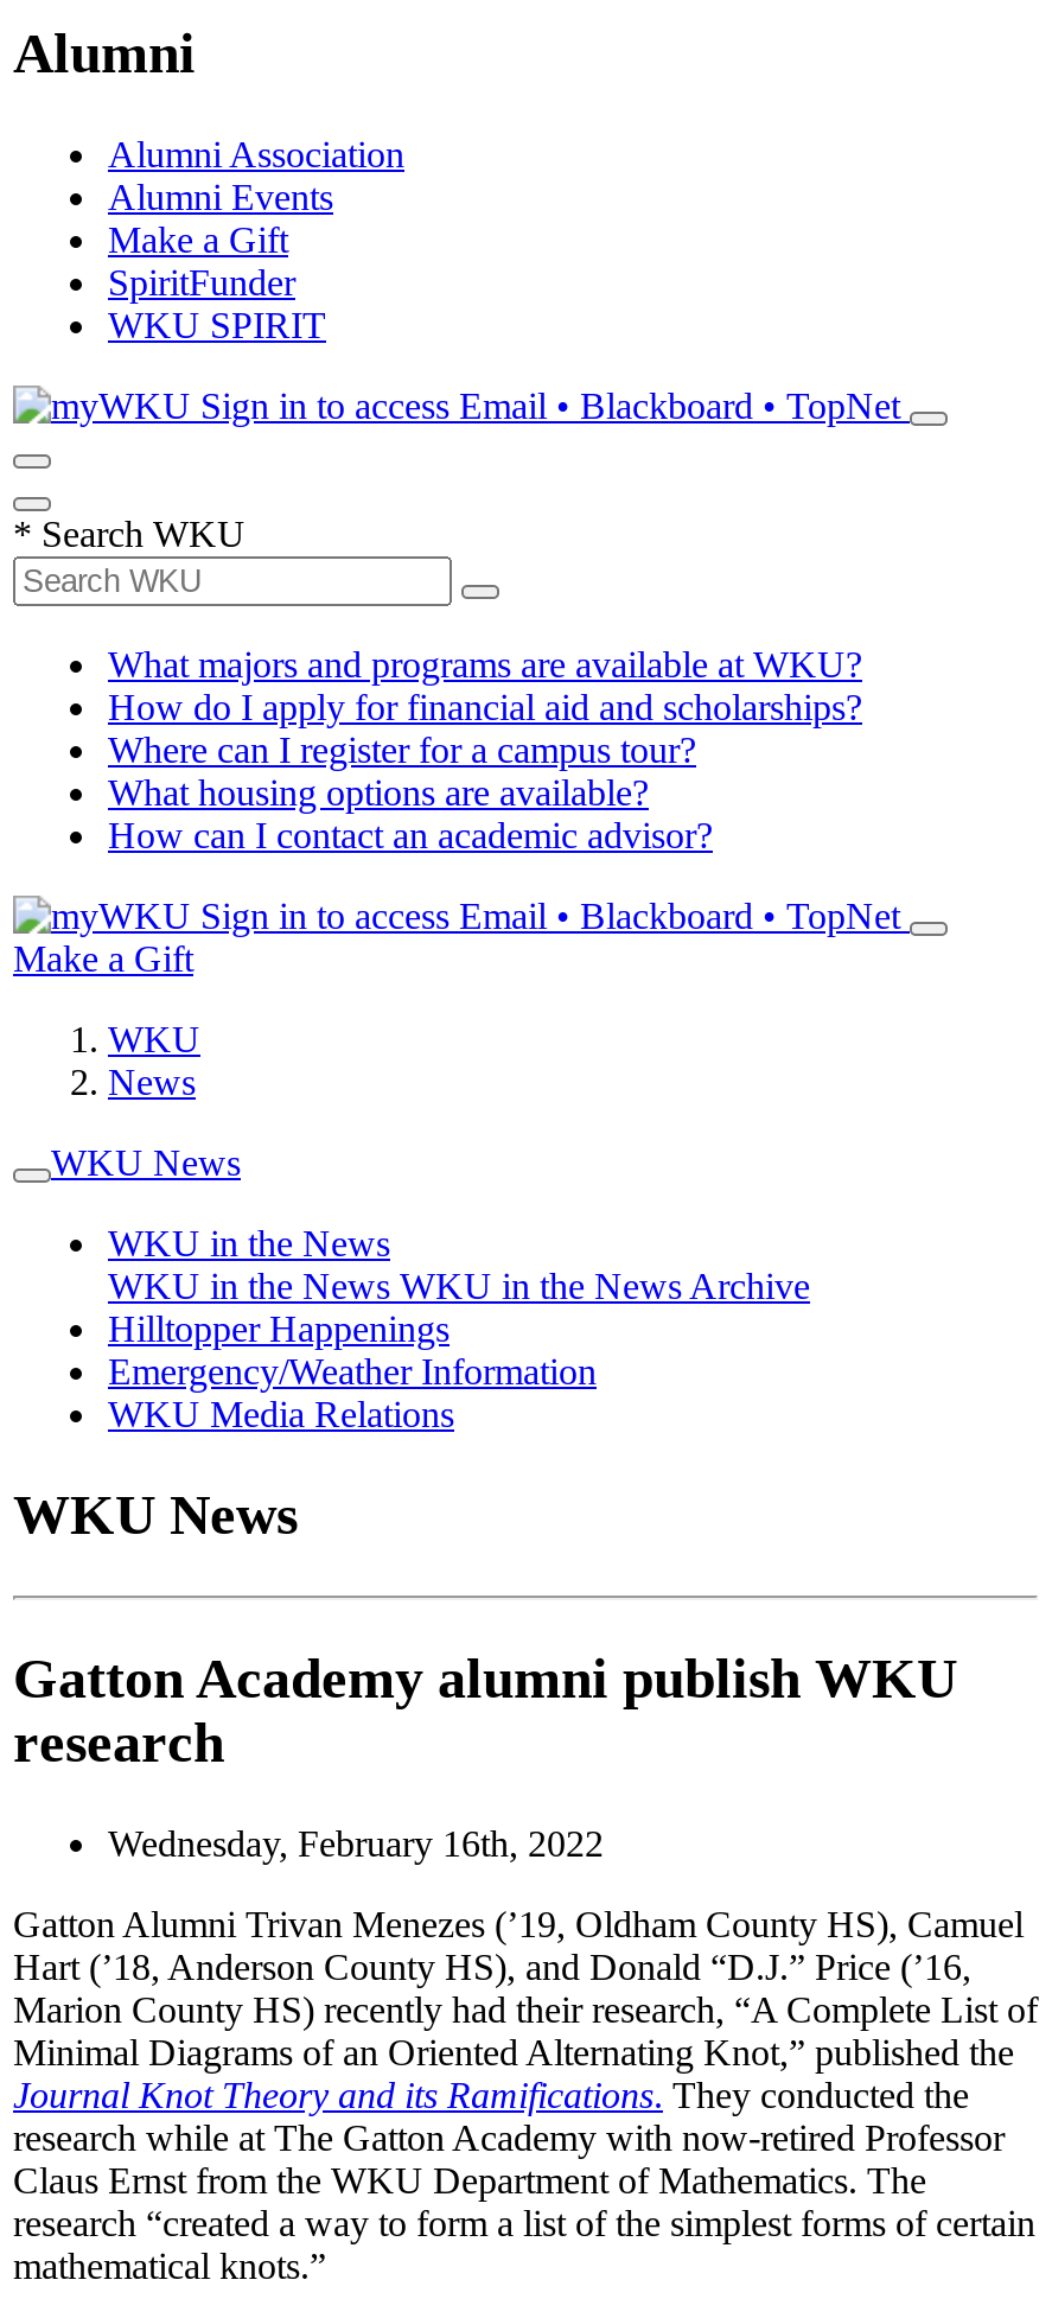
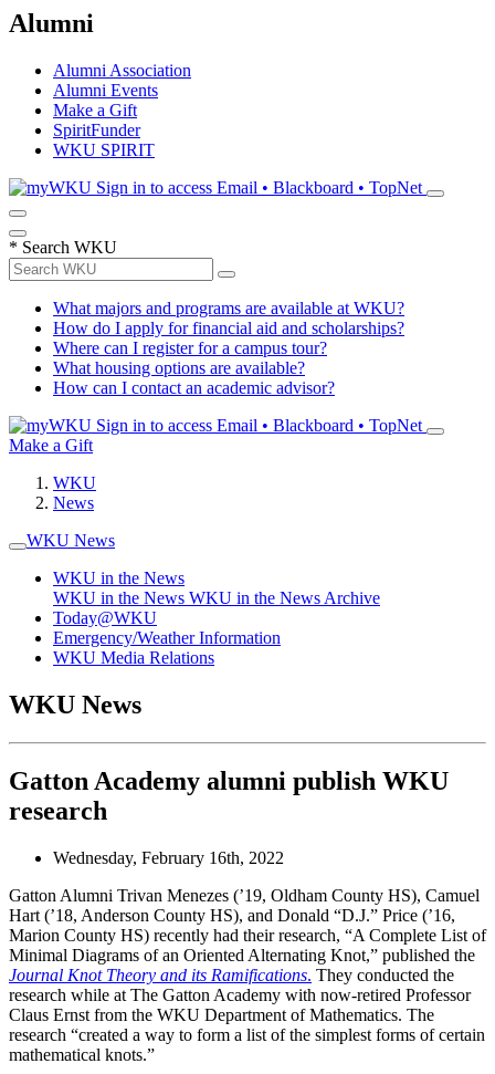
- Hilltopper Happenings
+ Today@WKU
